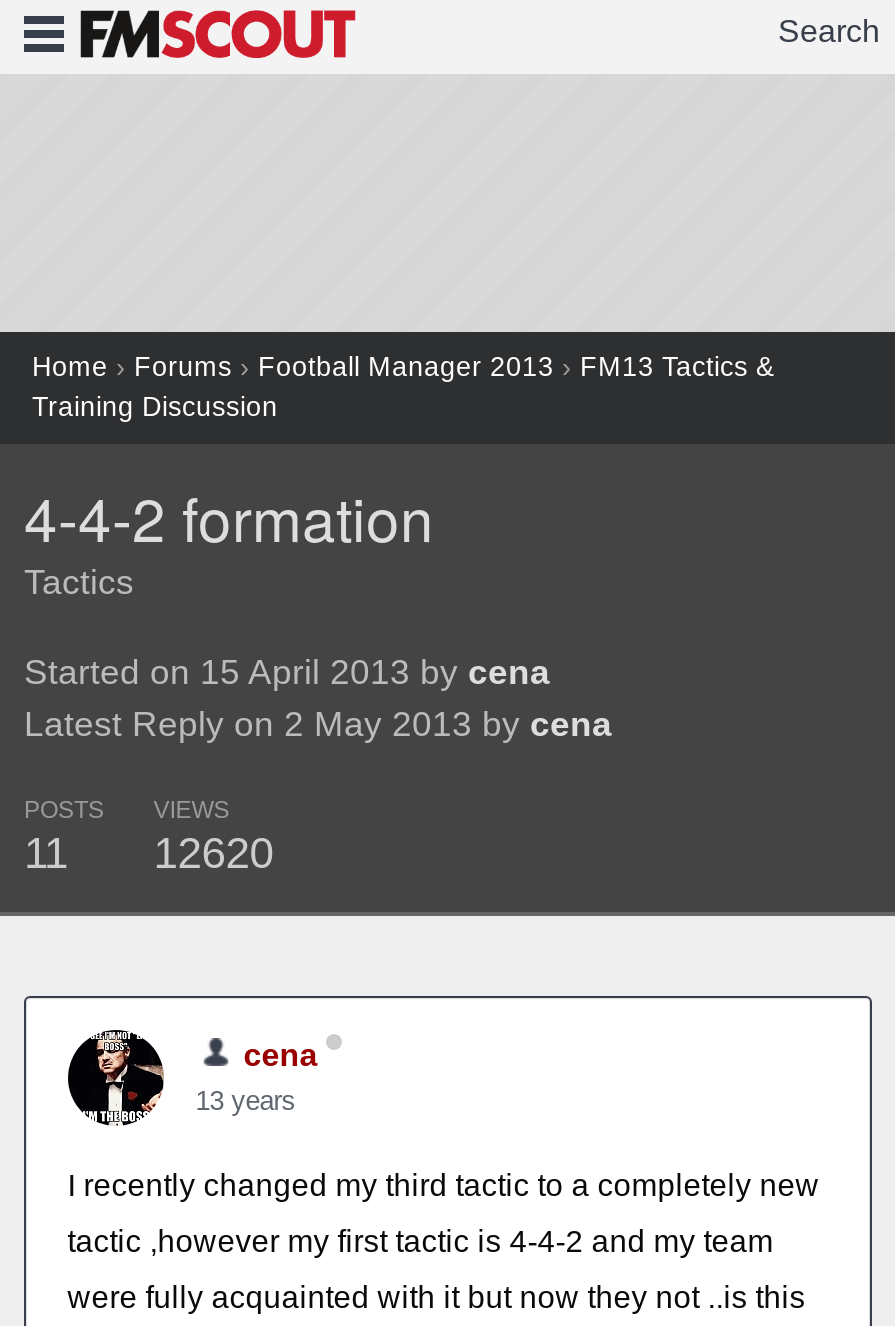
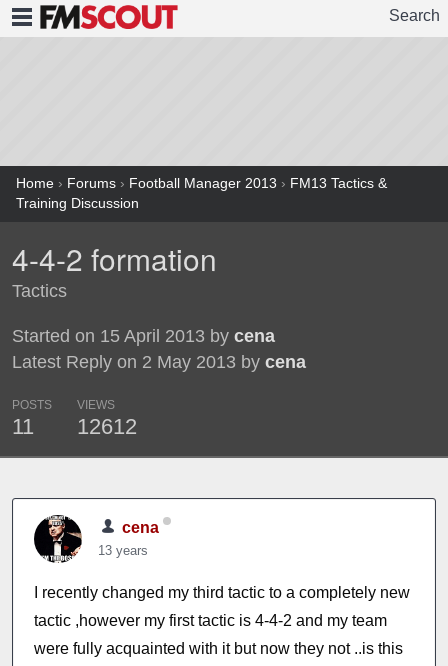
- 11 12620
+ 11 12612
